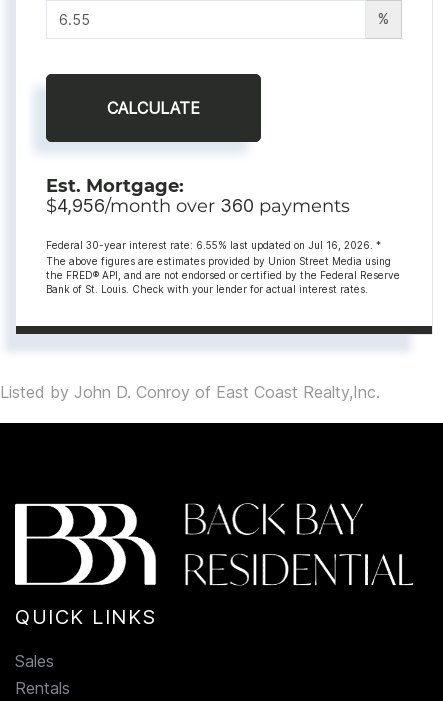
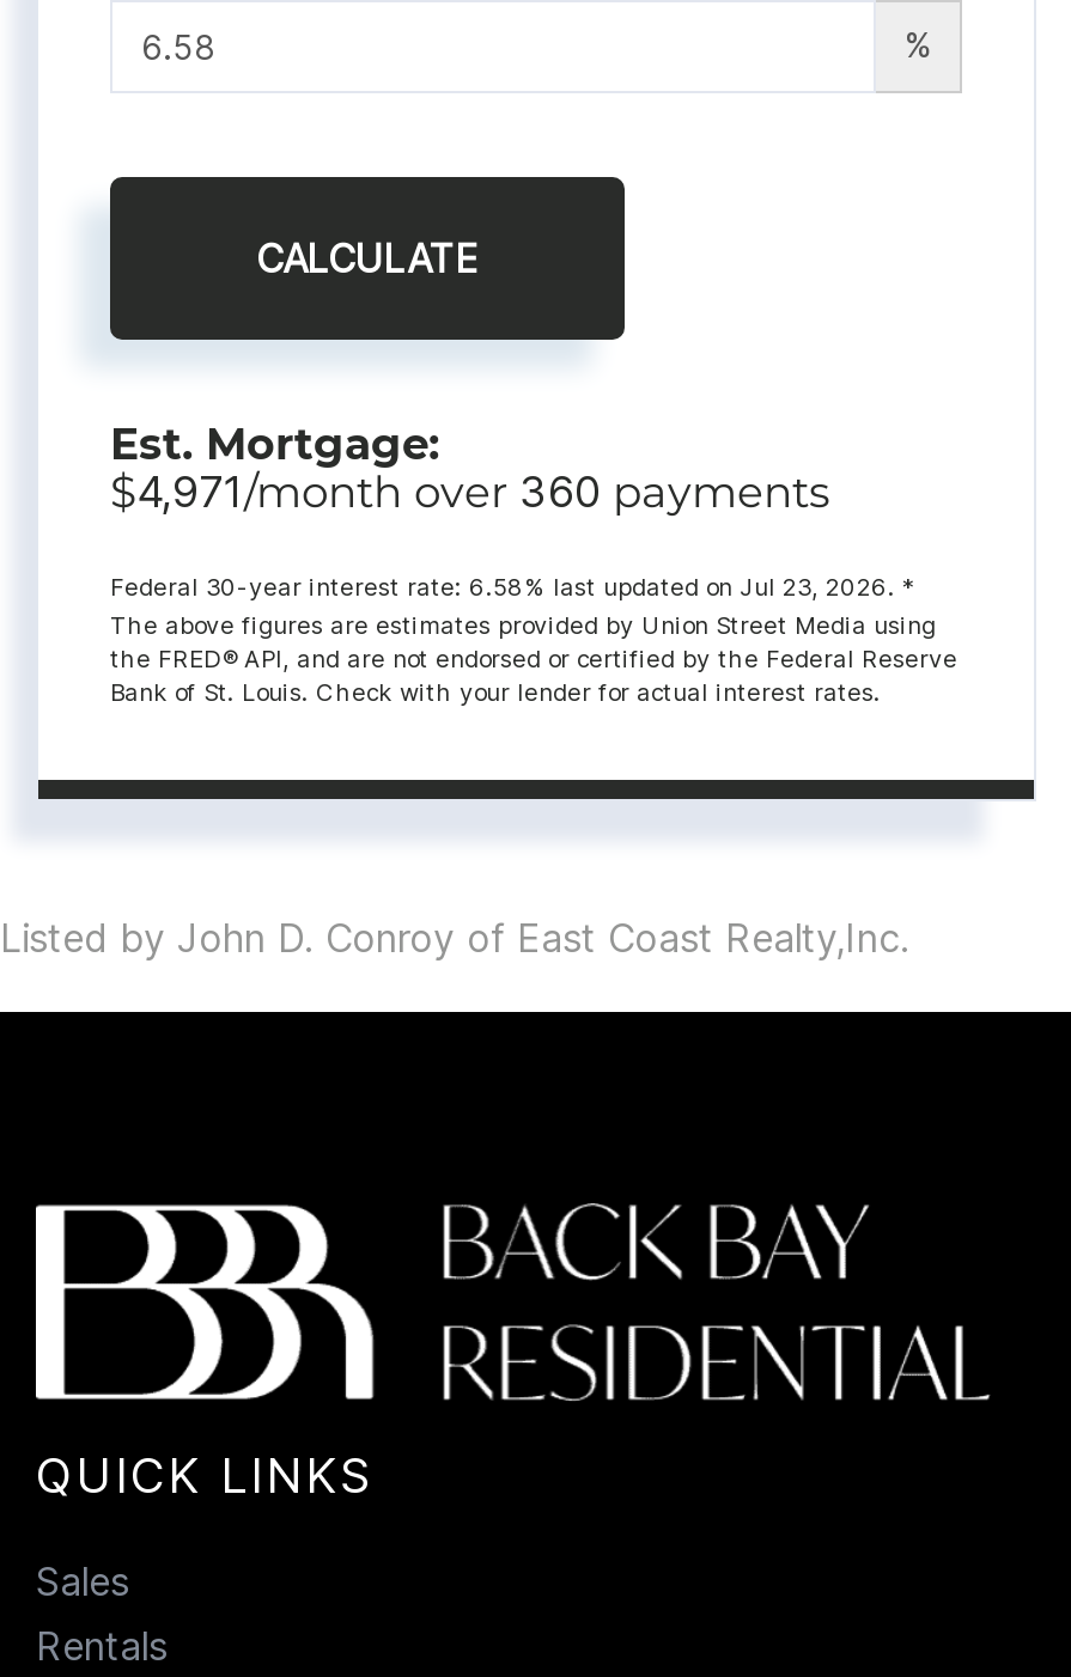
- $4,956/month over 360 payments
+ $4,971/month over 360 payments

- Federal 30-year interest rate: 6.55% last updated on Jul 16, 2026. *
+ Federal 30-year interest rate: 6.58% last updated on Jul 23, 2026. *
